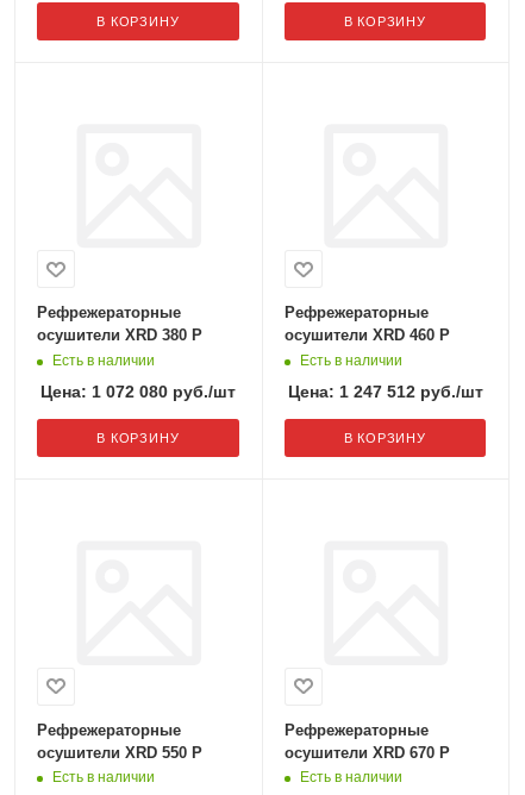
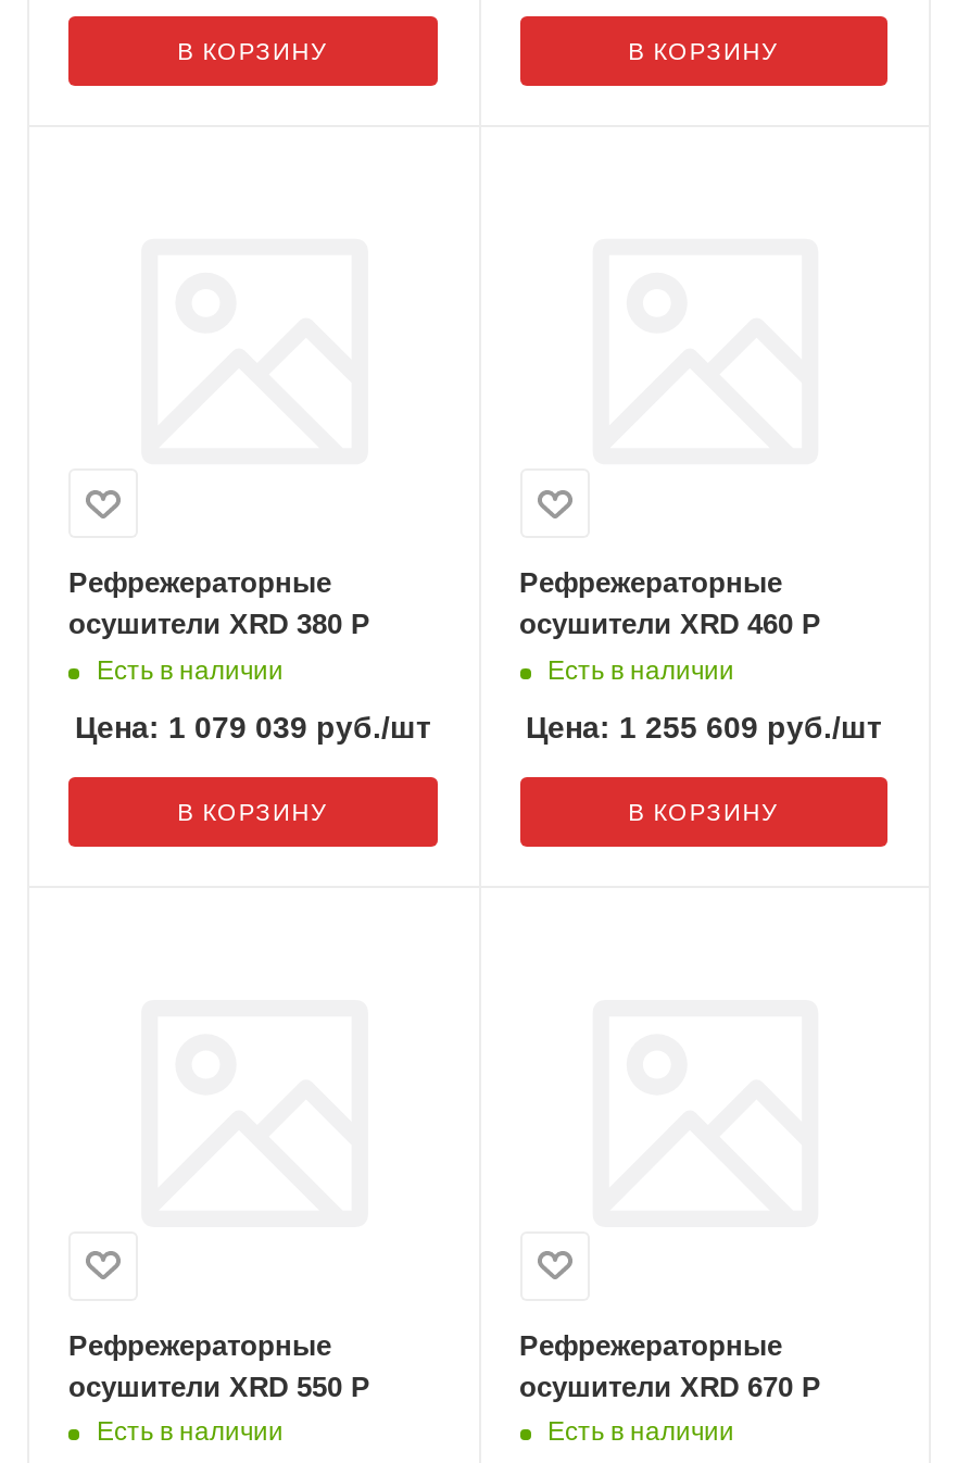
- Цена: 1 072 080 руб./шт
+ Цена: 1 079 039 руб./шт

- Цена: 1 247 512 руб./шт
+ Цена: 1 255 609 руб./шт
